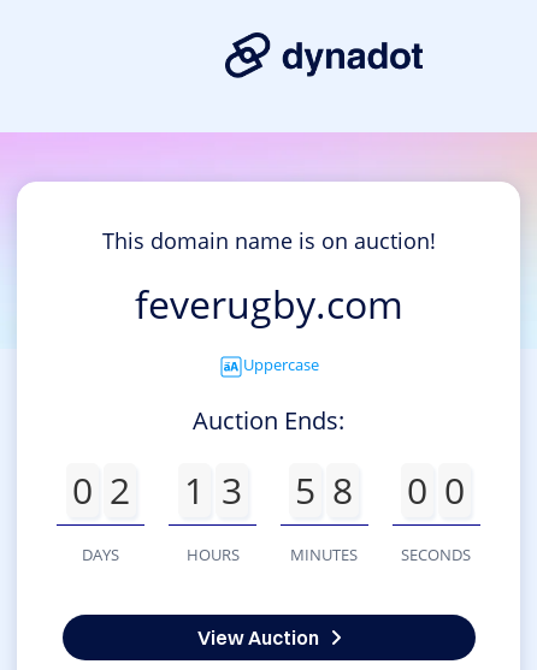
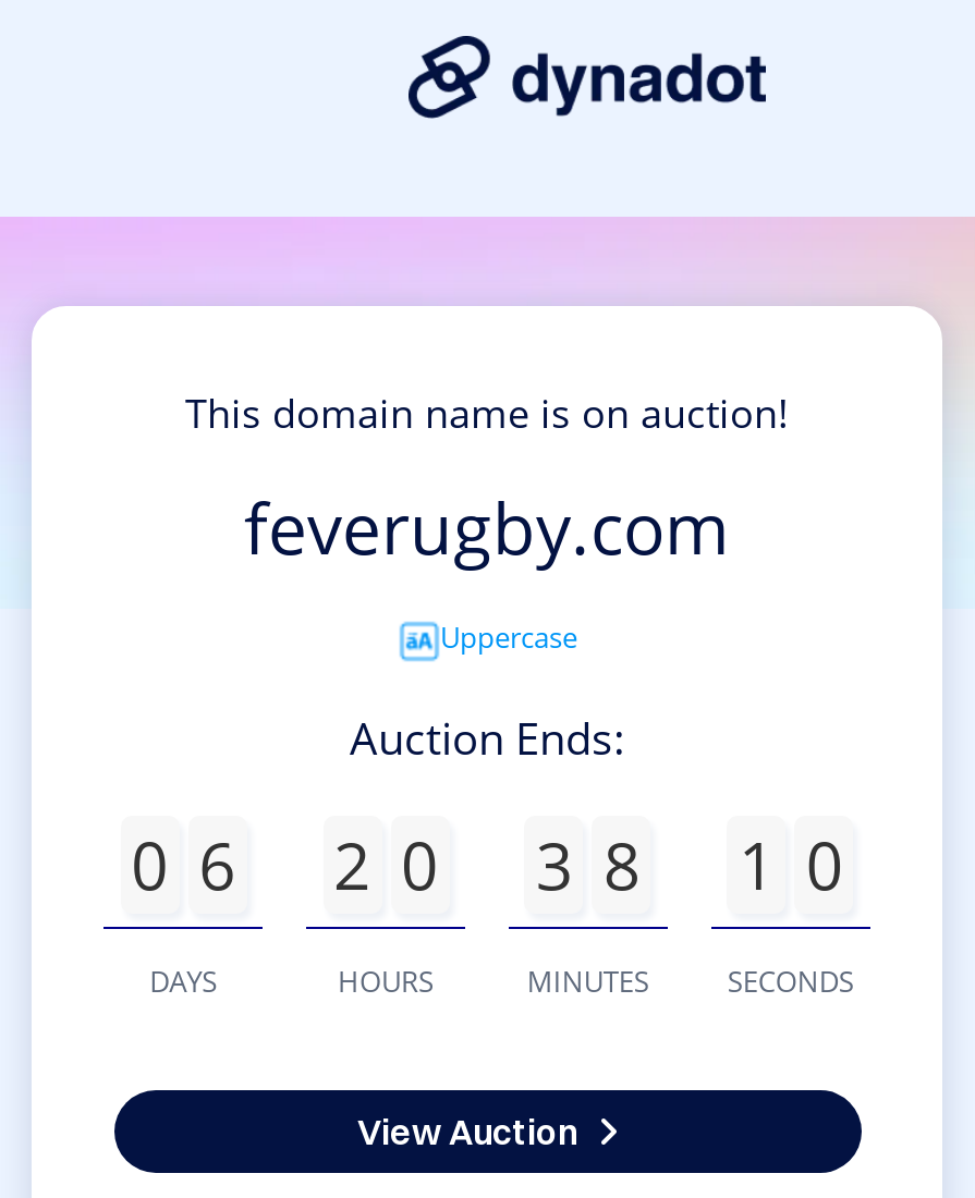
- 0 2
+ 0 6

- 1 3
+ 2 0

- 5 8
+ 3 8

- 0 0
+ 1 0
